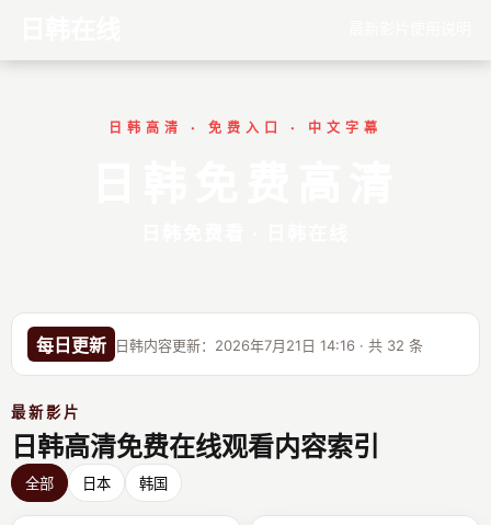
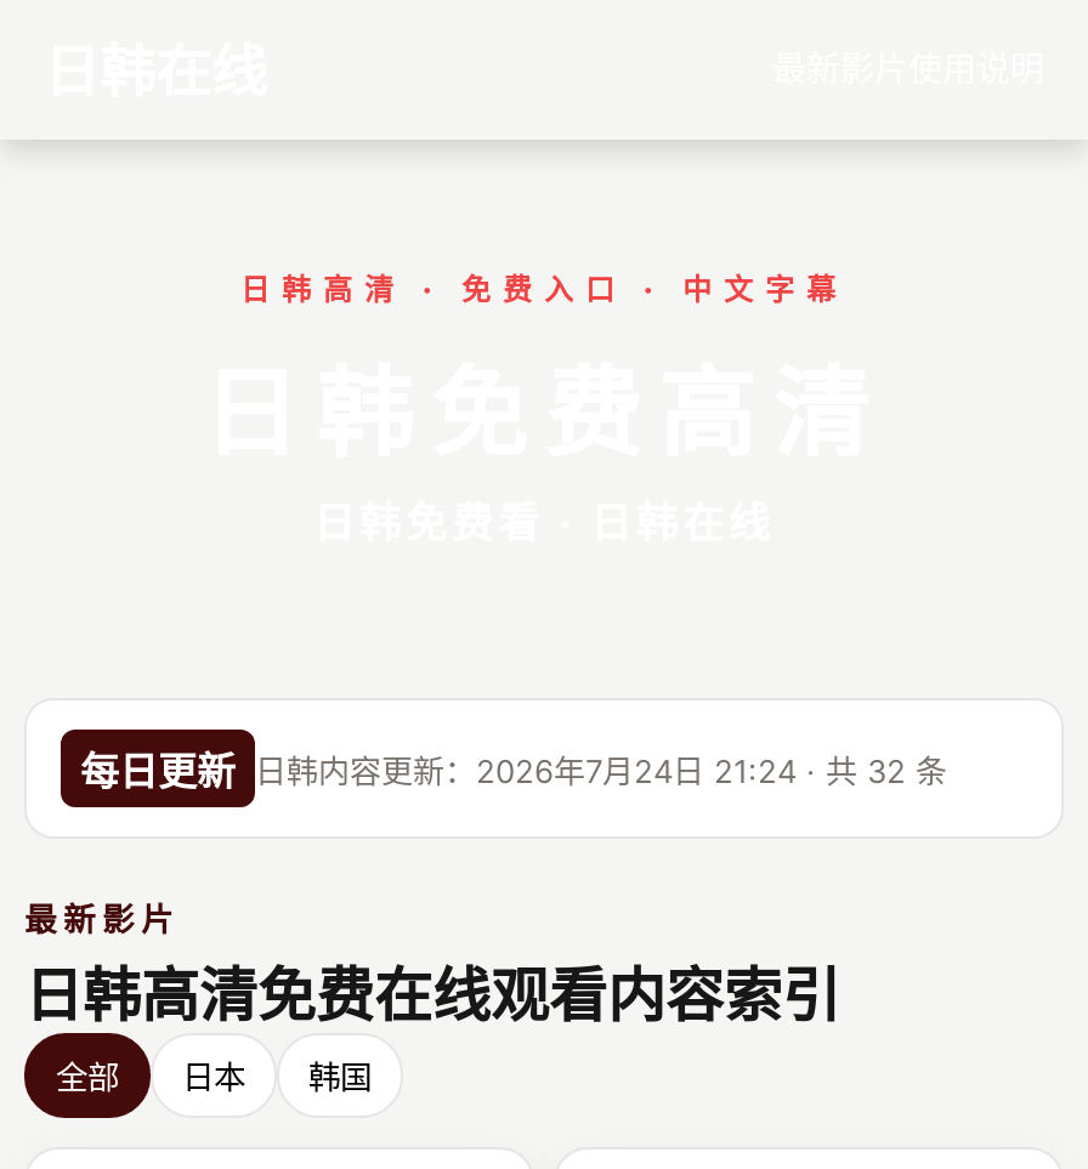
- 每日更新 日韩内容更新：2026年7月21日 14:16 · 共 32 条
+ 每日更新 日韩内容更新：2026年7月24日 21:24 · 共 32 条
